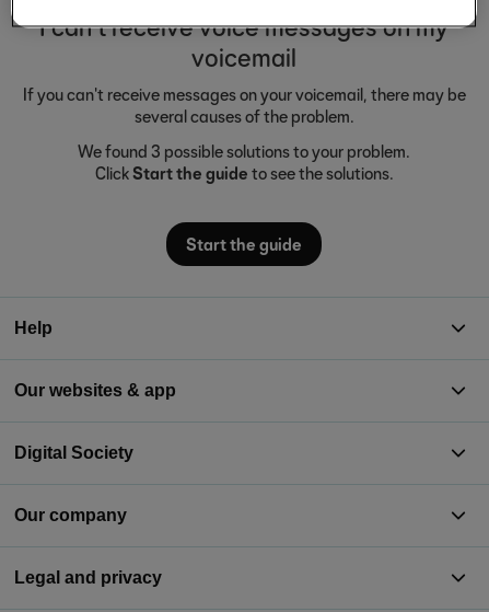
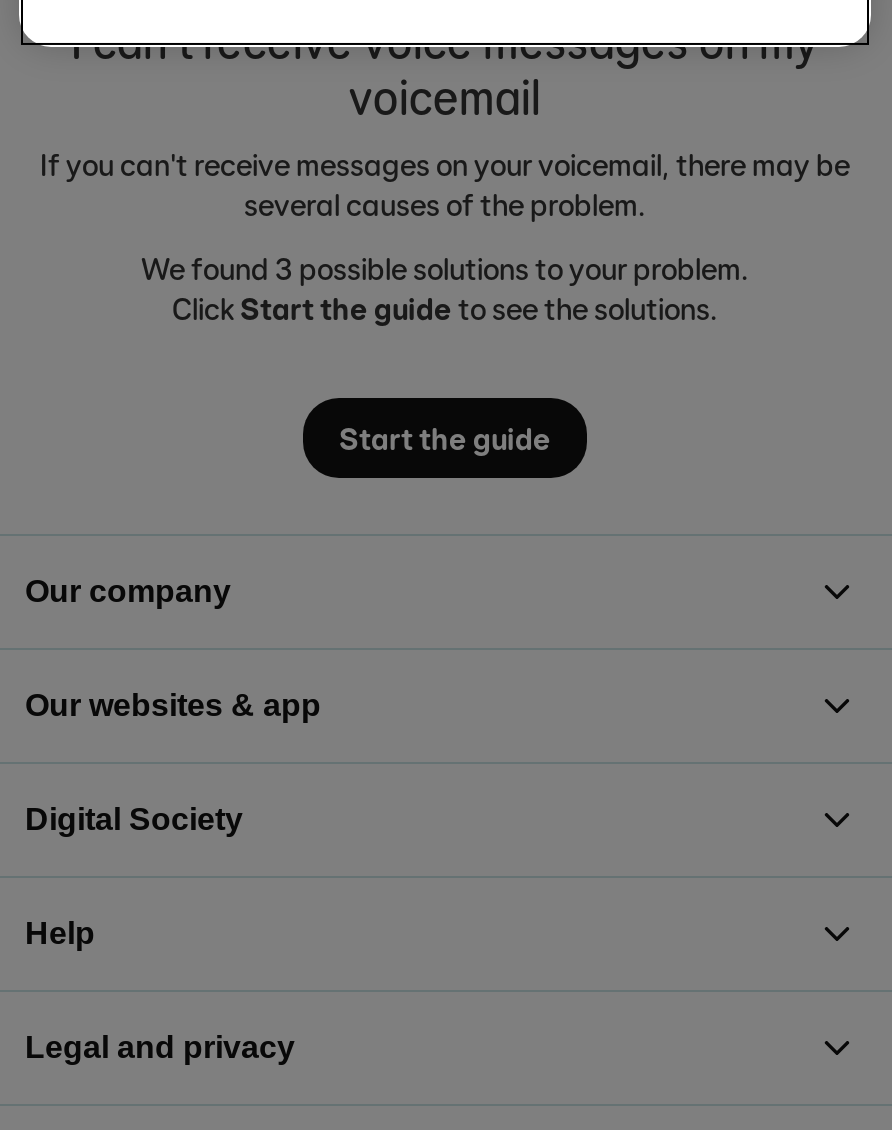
moved down: Help

moved up: Our company
